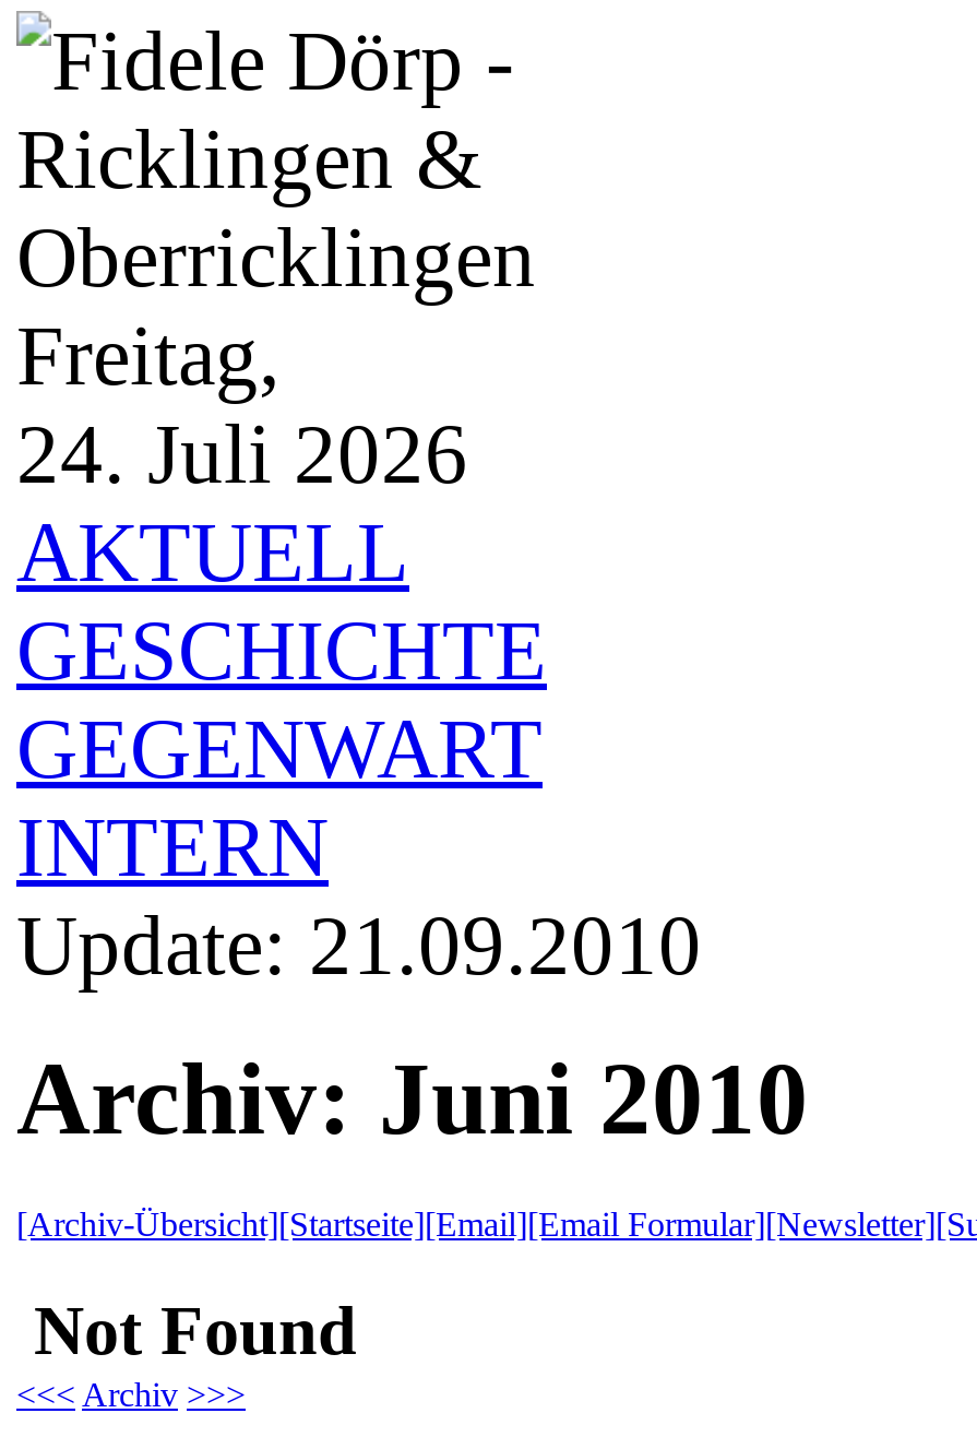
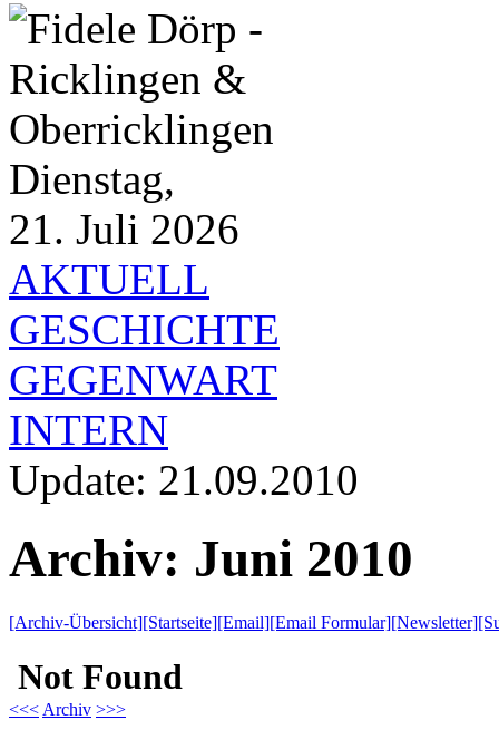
- Freitag,
- 24. Juli 2026
+ Dienstag,
+ 21. Juli 2026
